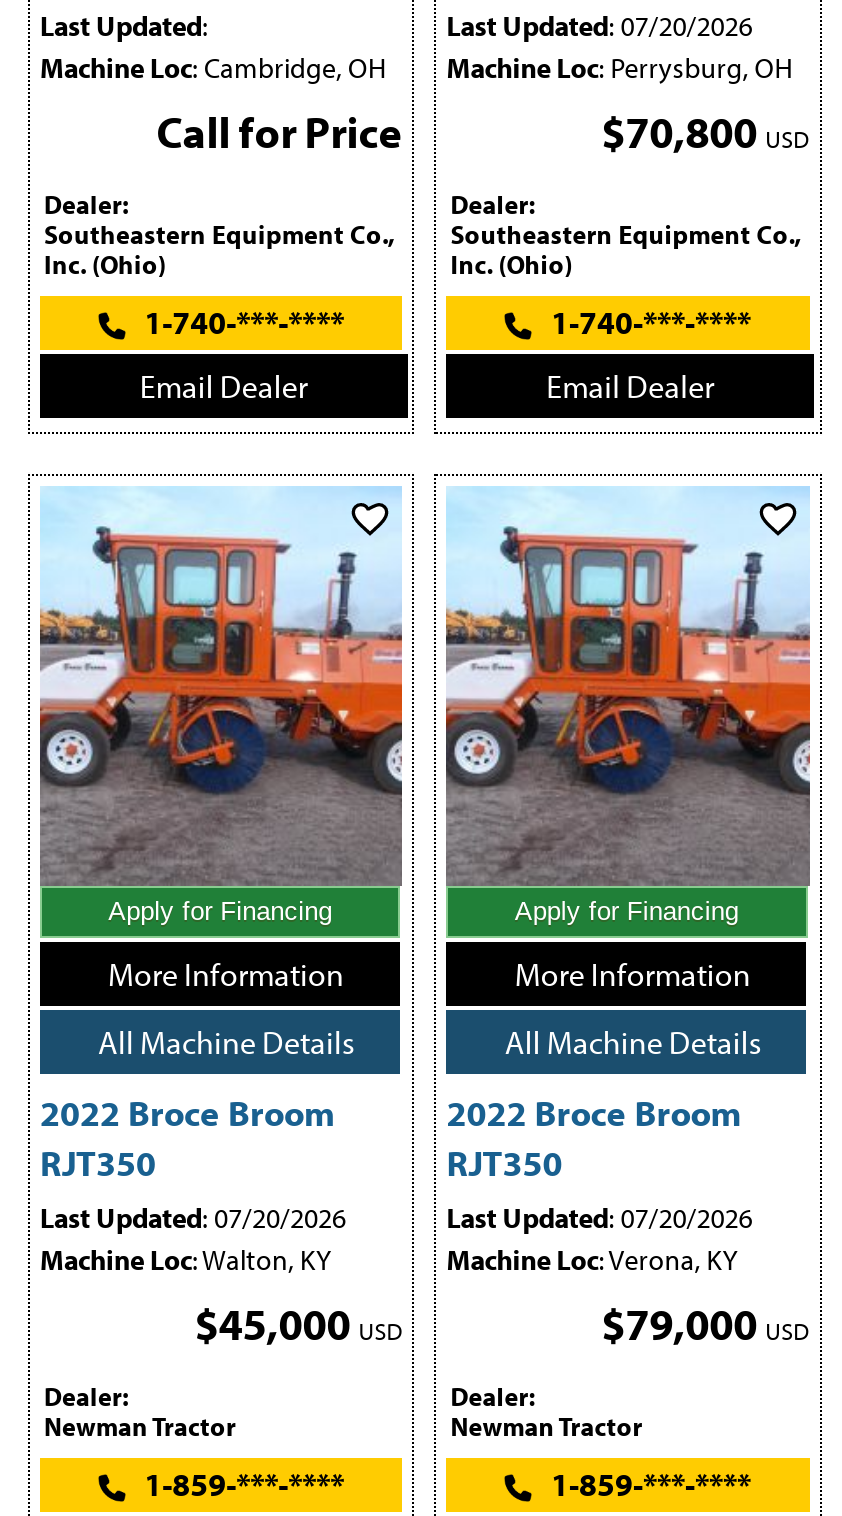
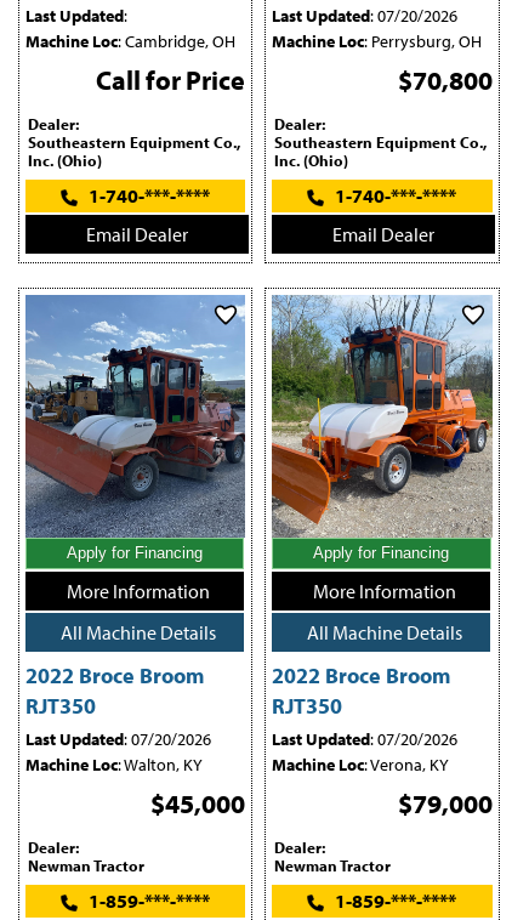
- $70,800 USD
+ $70,800

- [image]
+ [image]

- [image]
+ [image]

- $45,000 USD
+ $45,000

- $79,000 USD
+ $79,000
